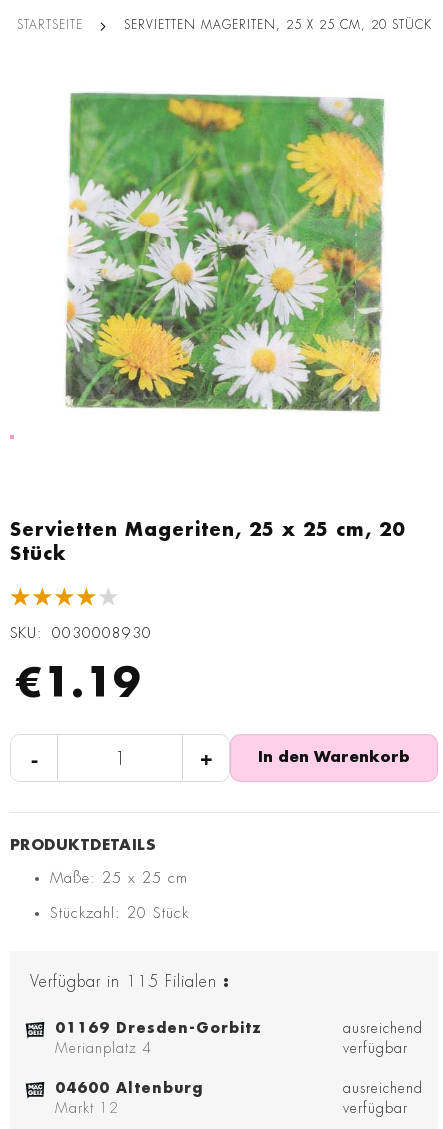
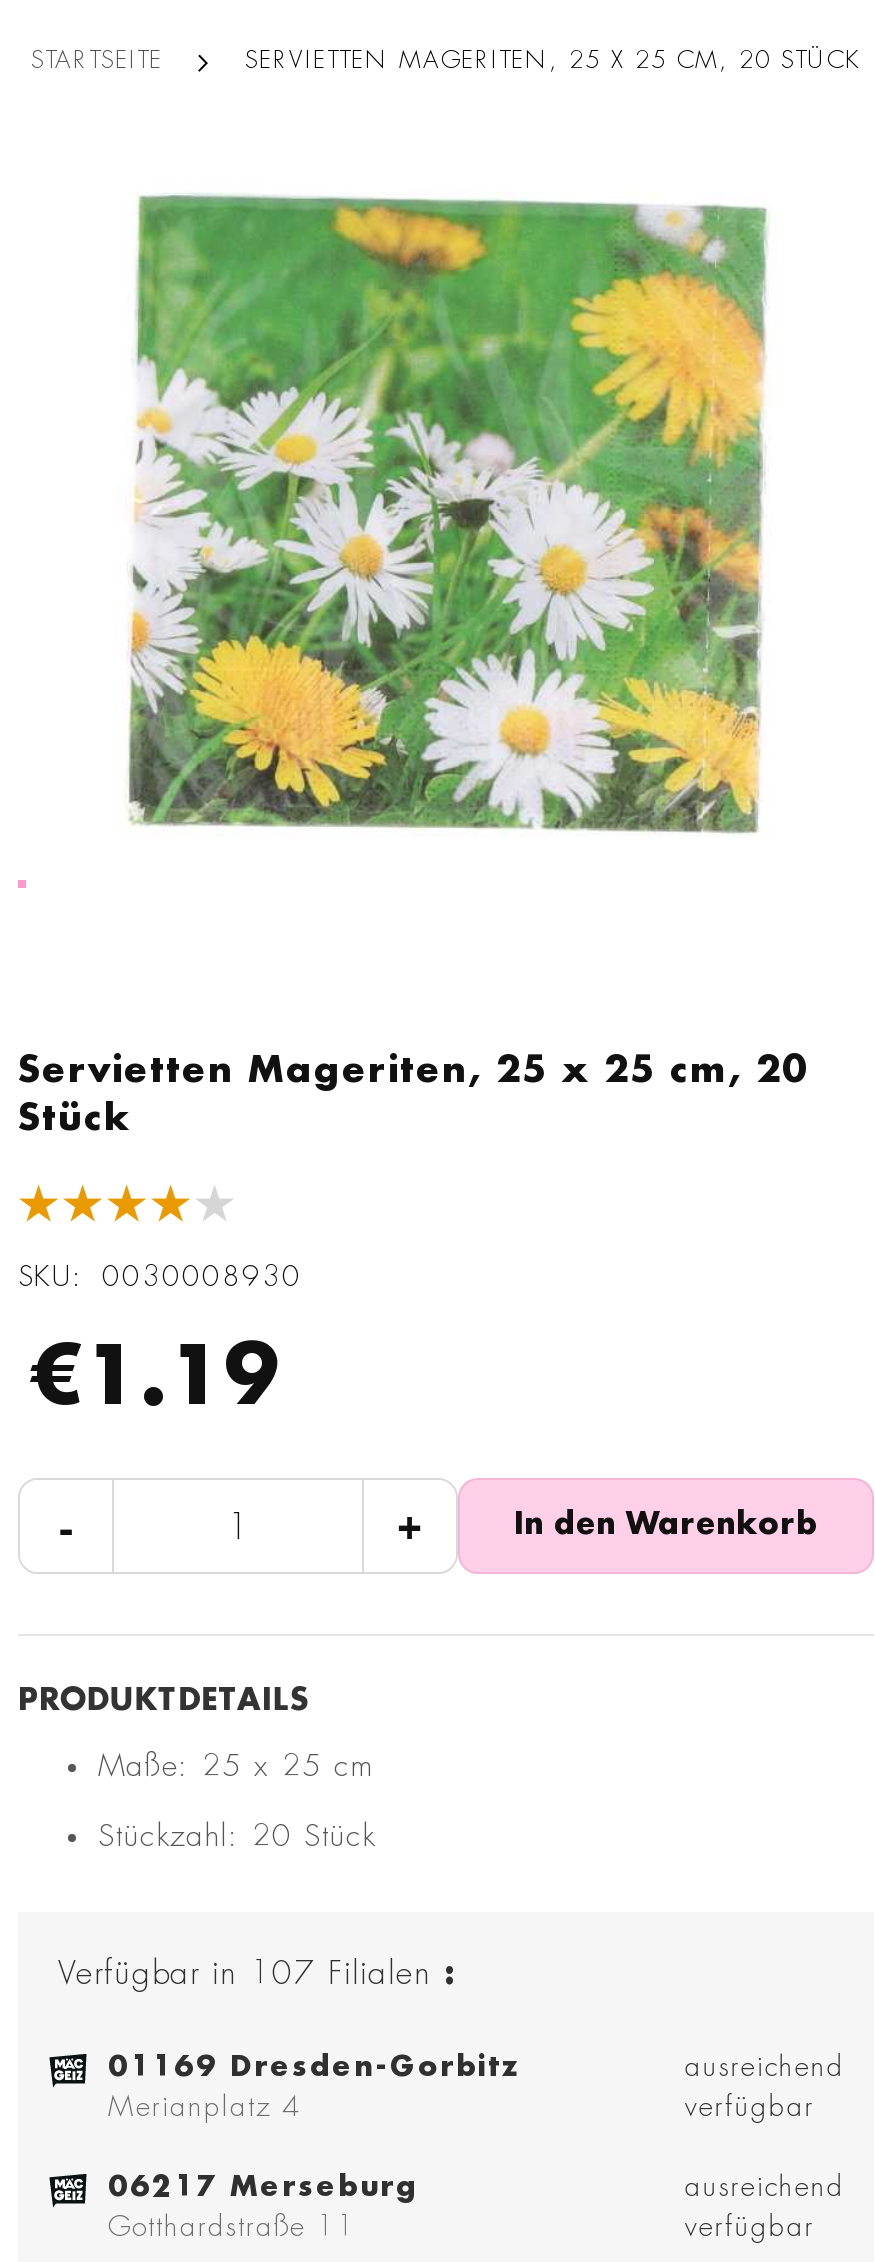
- Verfügbar in 115 Filialen :
+ Verfügbar in 107 Filialen :

- 04600 Altenburg
- Markt 12
+ 06217 Merseburg
+ Gotthardstraße 11
